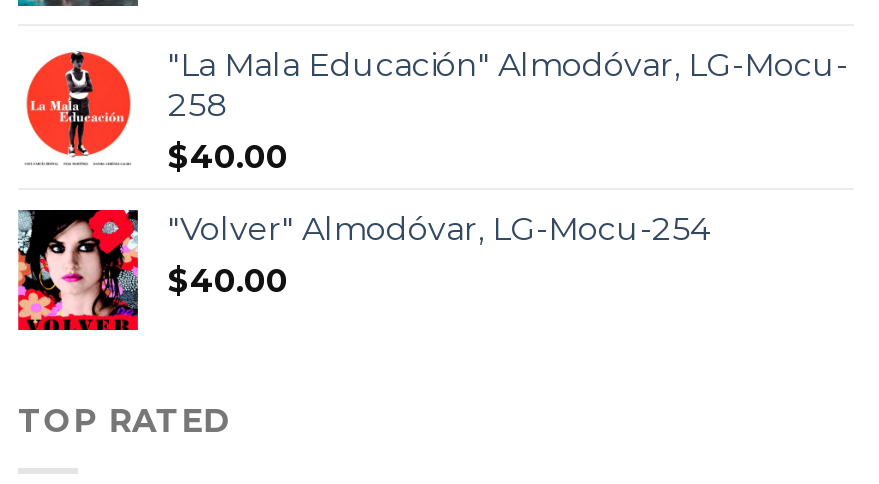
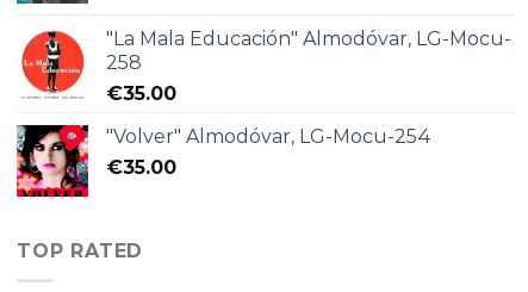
- $40.00
+ €35.00

- $40.00
+ €35.00
